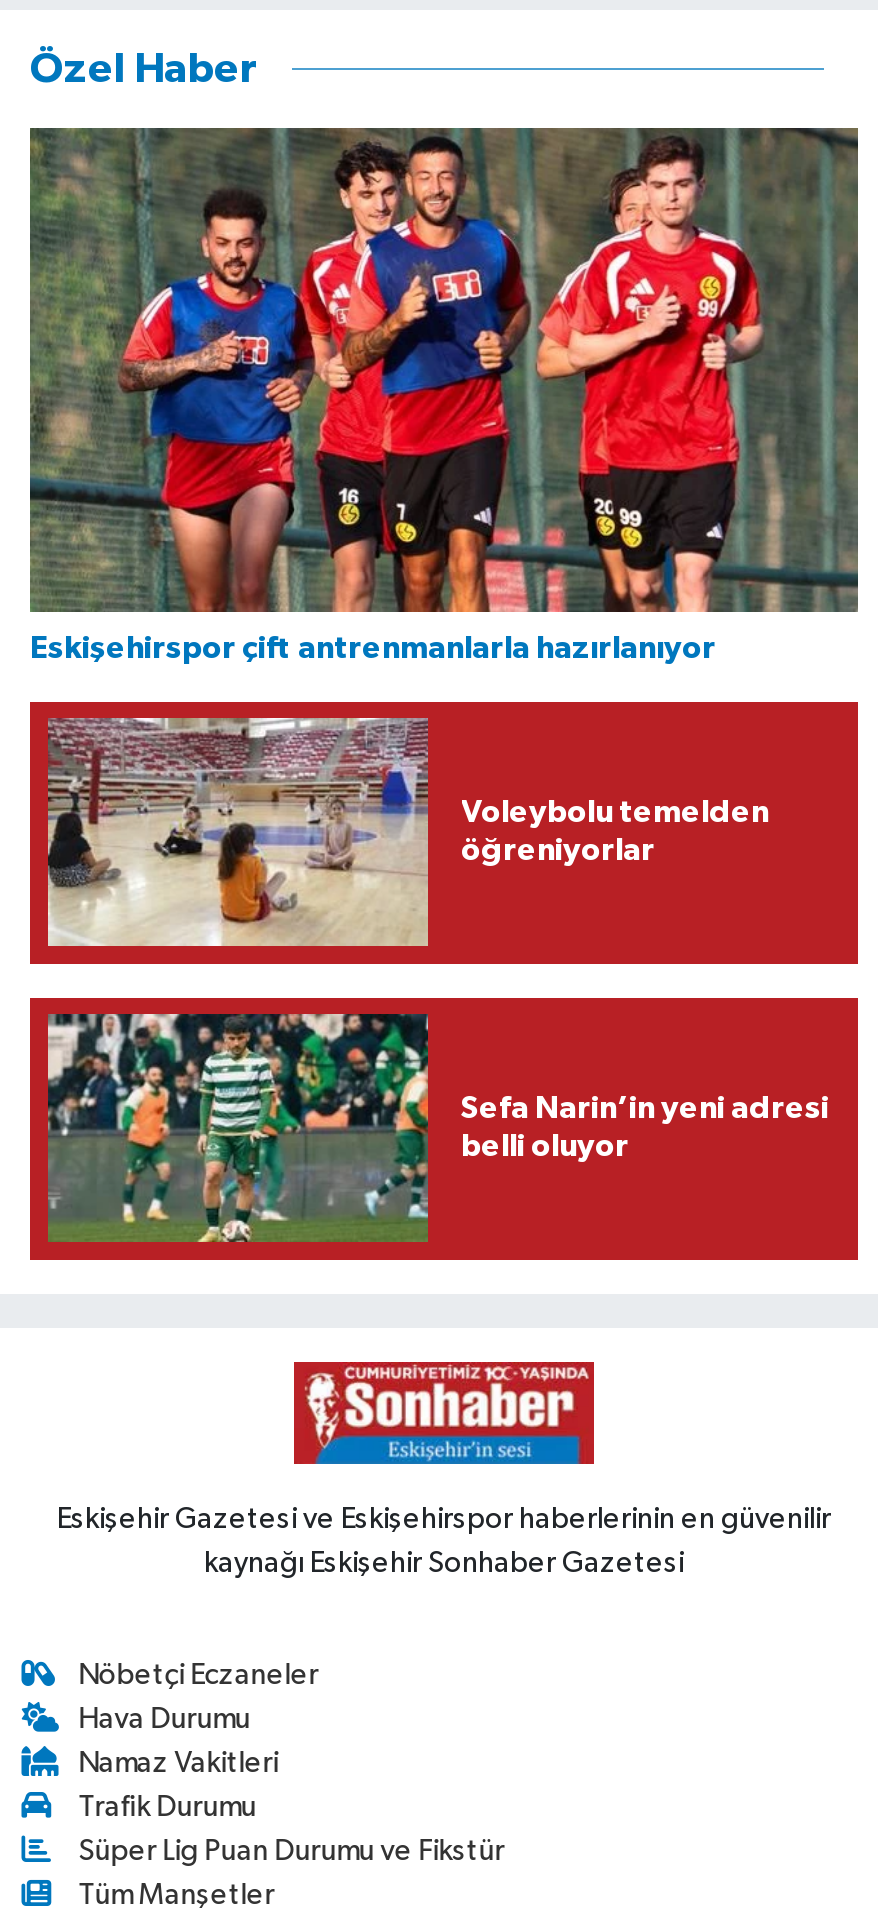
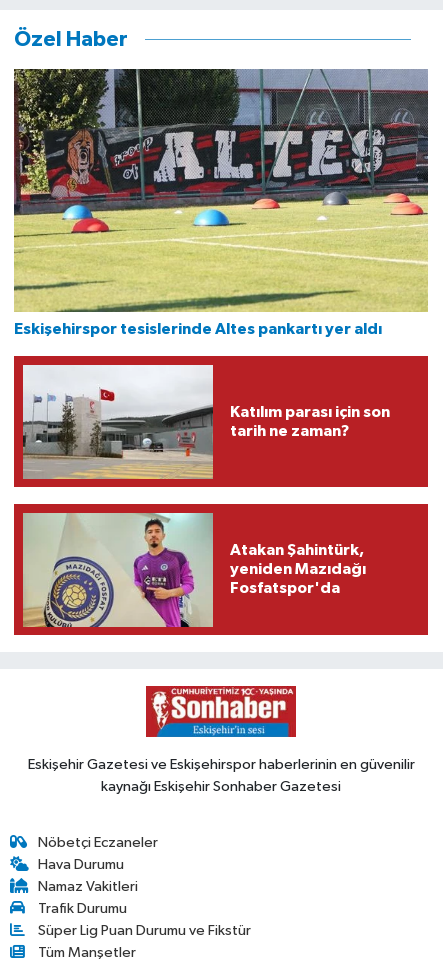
- [image]
- Eskişehirspor çift antrenmanlarla hazırlanıyor
+ [image]
+ Eskişehirspor tesislerinde Altes pankartı yer aldı

- [image]
- Voleybolu temelden
- öğreniyorlar
+ [image]
+ Katılım parası için son
+ tarih ne zaman?

- [image]
- Sefa Narin’in yeni adresi
- belli oluyor
+ [image]
+ Atakan Şahintürk,
+ yeniden Mazıdağı
+ Fosfatspor'da
